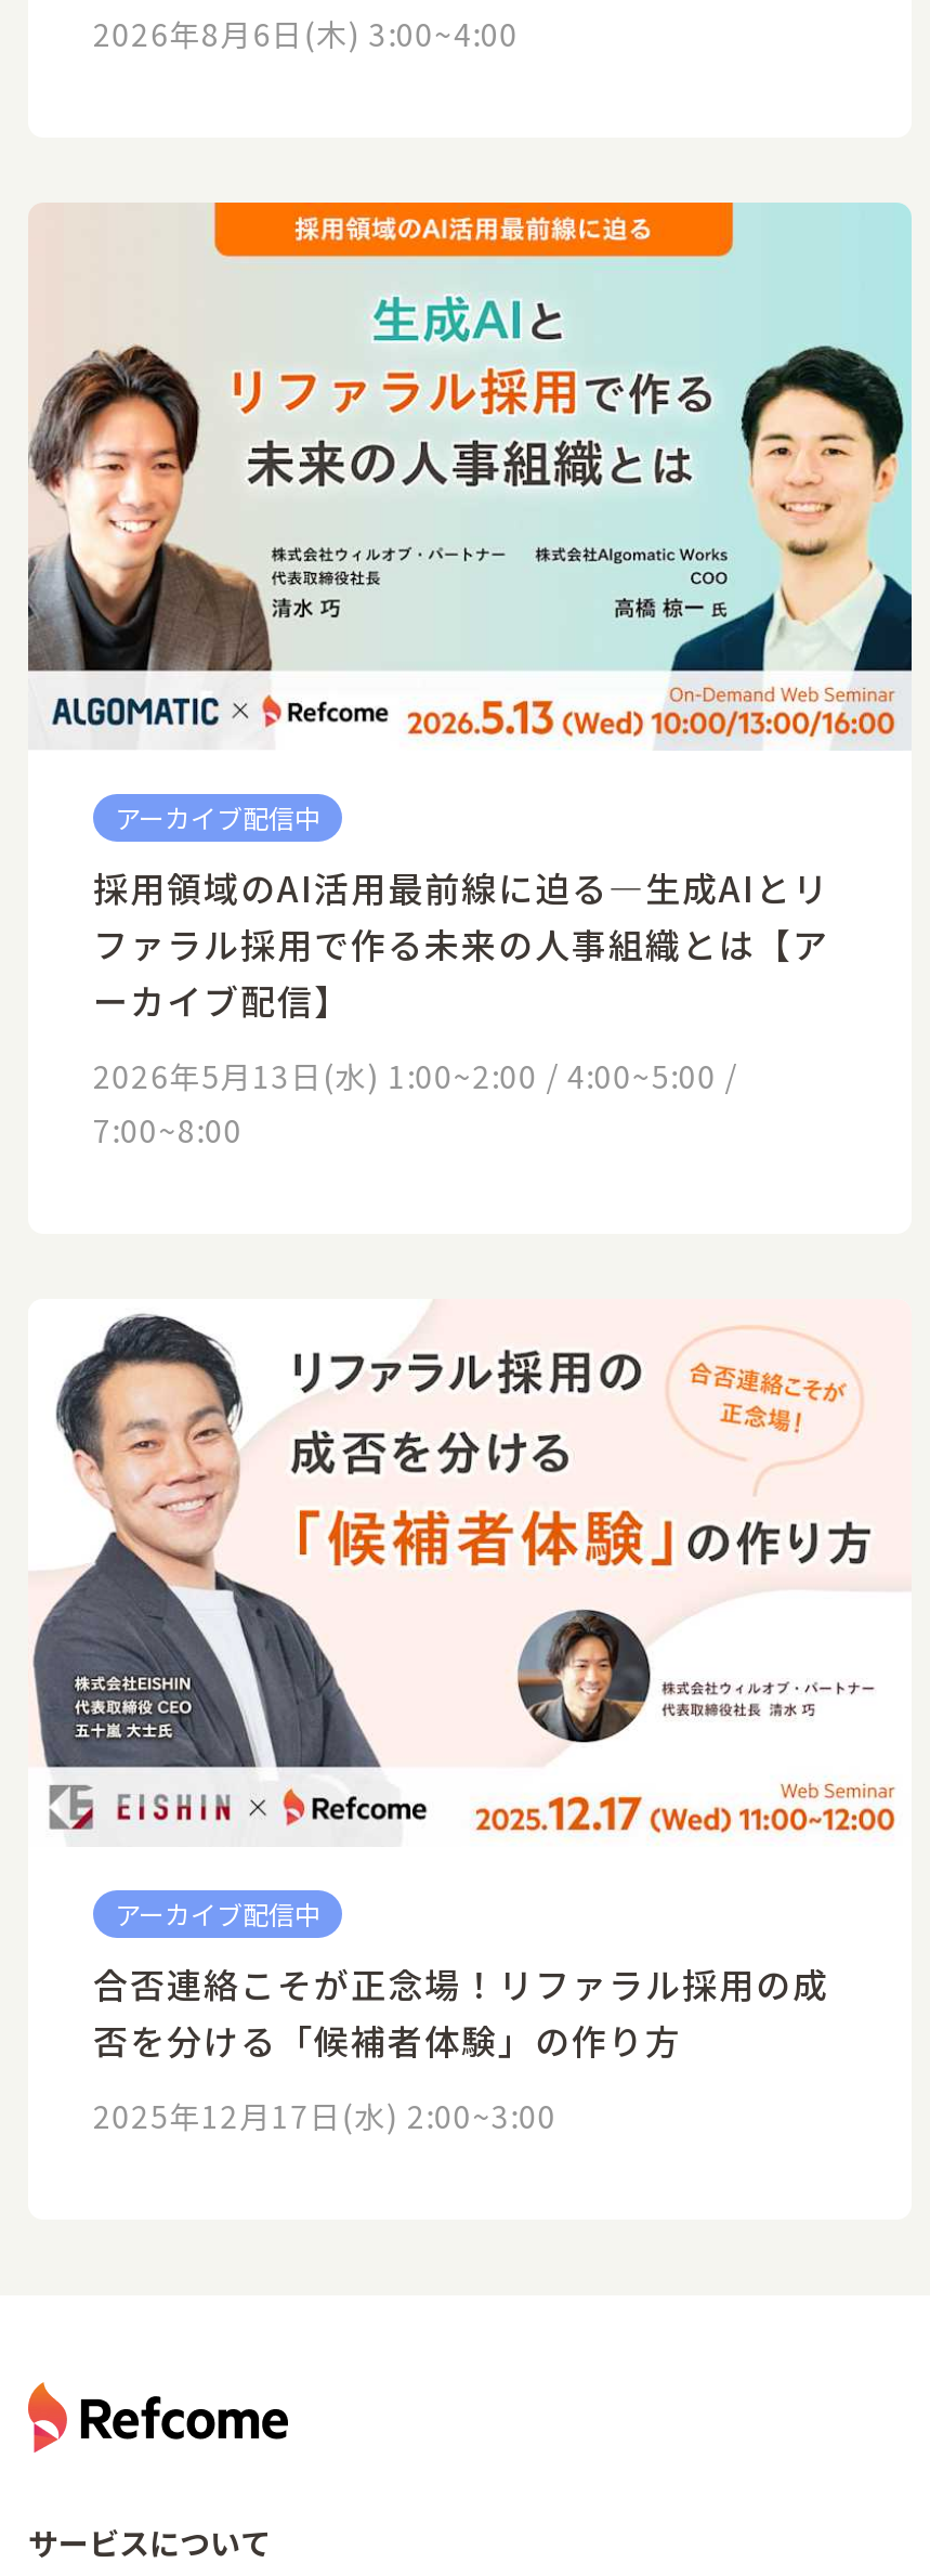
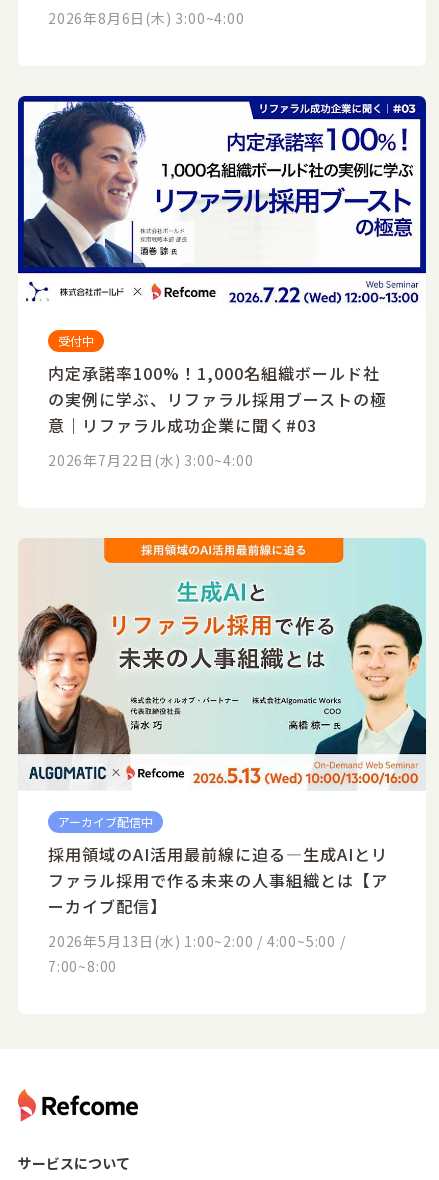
+ [image]
+ 受付中
+ 内定承諾率100%！1,000名組織ボールド社
+ の実例に学ぶ、リファラル採用ブーストの極
+ 意｜リファラル成功企業に聞く#03
+ 2026年7月22日(水) 3:00~4:00

moved down: [image] | アーカイブ配信中 | 採用領域のAI活用最前線に迫る―生成AIとリ | ファラル採用で作る未来の人事組織とは【ア | ーカイブ配信】 | 2026年5月13日(水) 1:00~2:00 / 4:00~5:00 / | 7:00~8:00

- [image]
- アーカイブ配信中
- 合否連絡こそが正念場！リファラル採用の成
- 否を分ける「候補者体験」の作り方
- 2025年12月17日(水) 2:00~3:00
